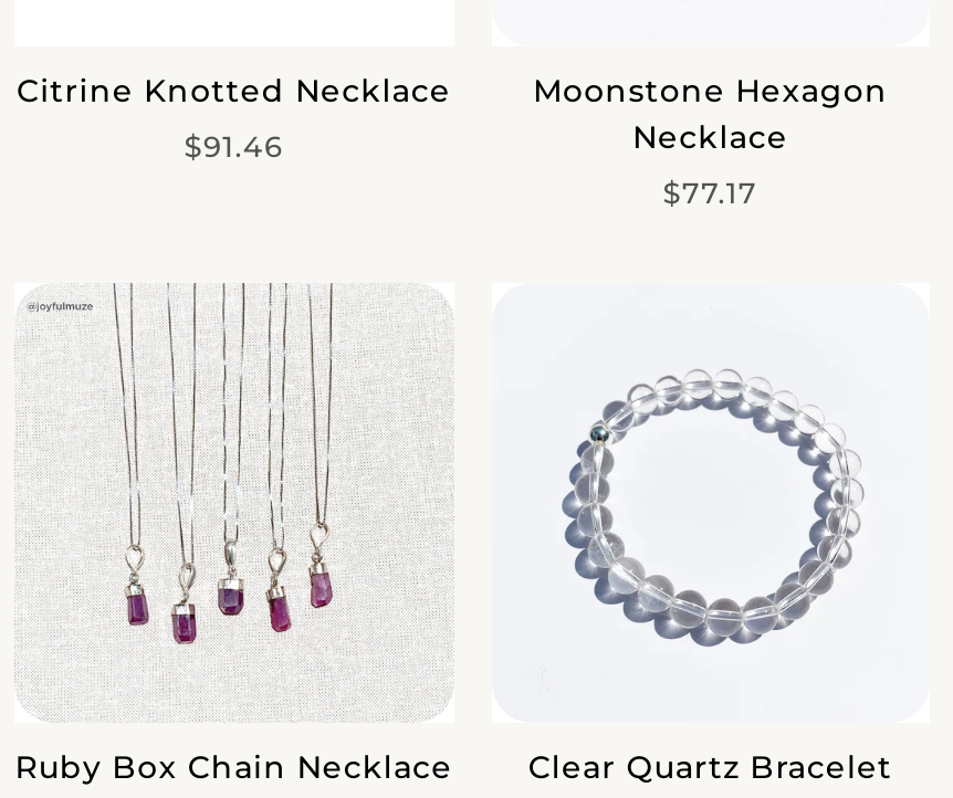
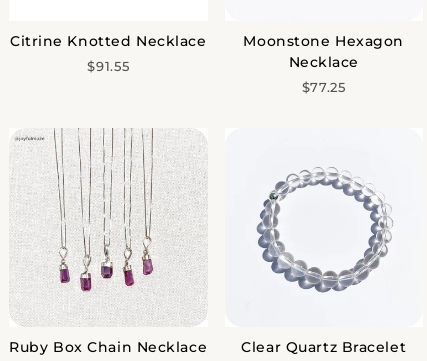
- $91.46
+ $91.55

- $77.17
+ $77.25
